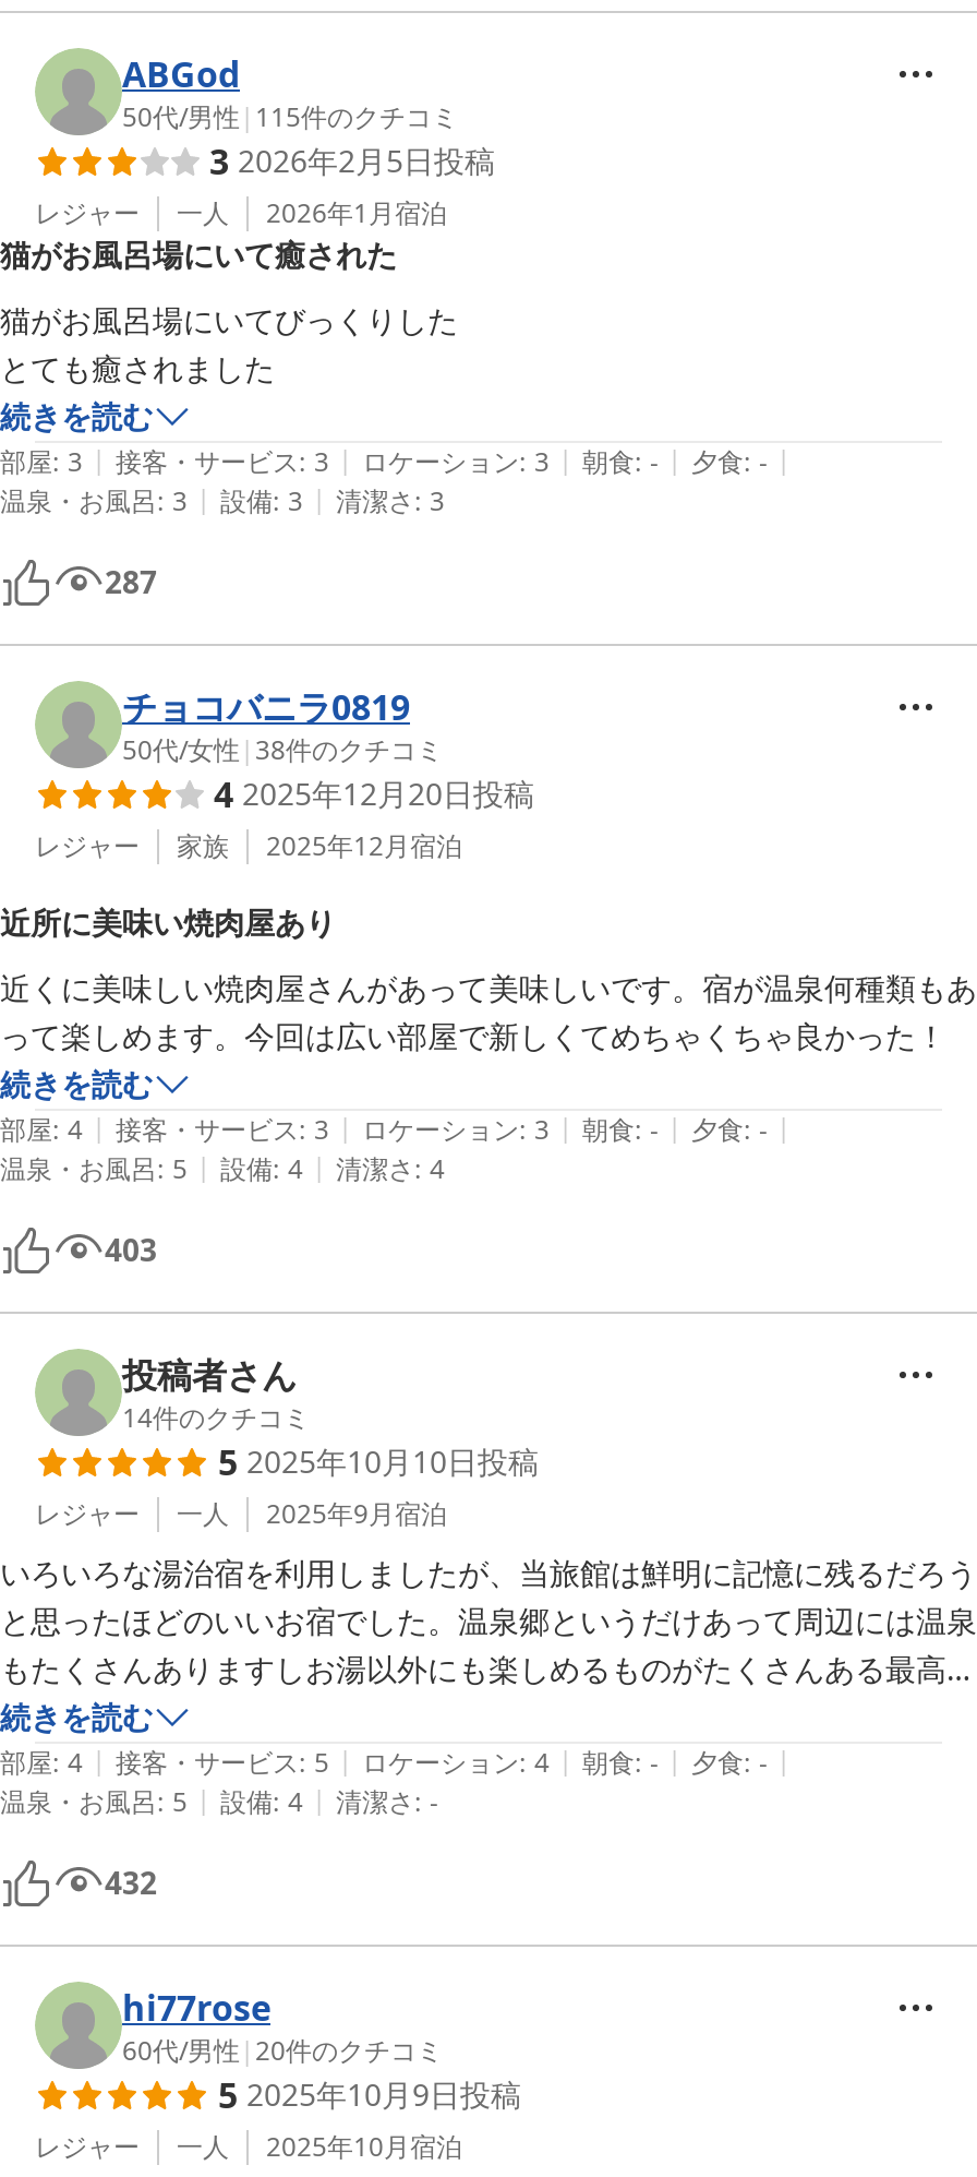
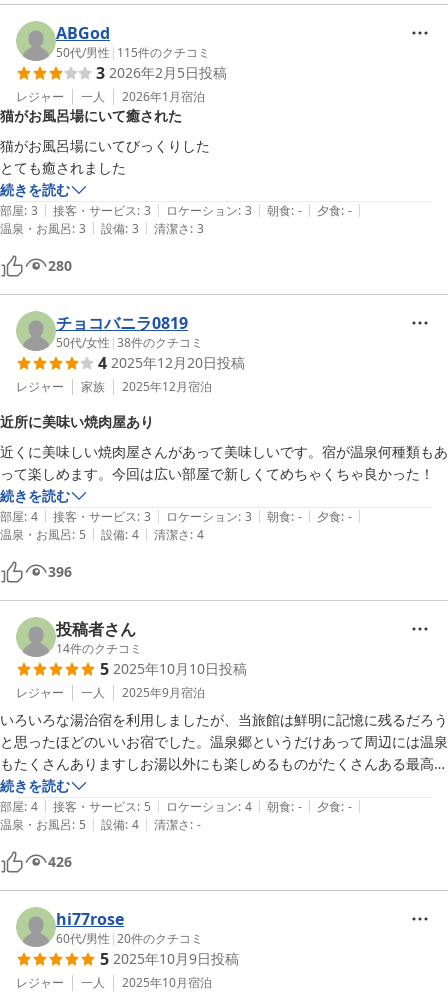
- 287
+ 280

- 403
+ 396

- 432
+ 426
